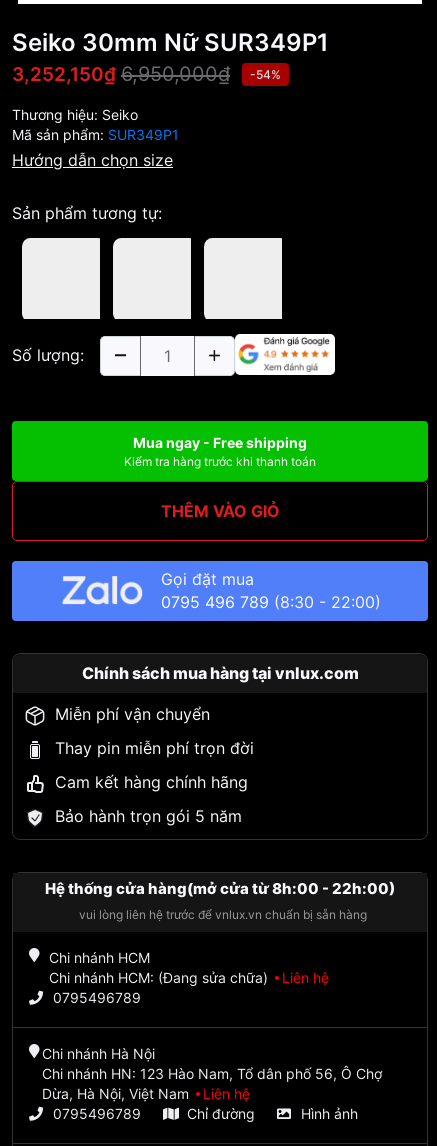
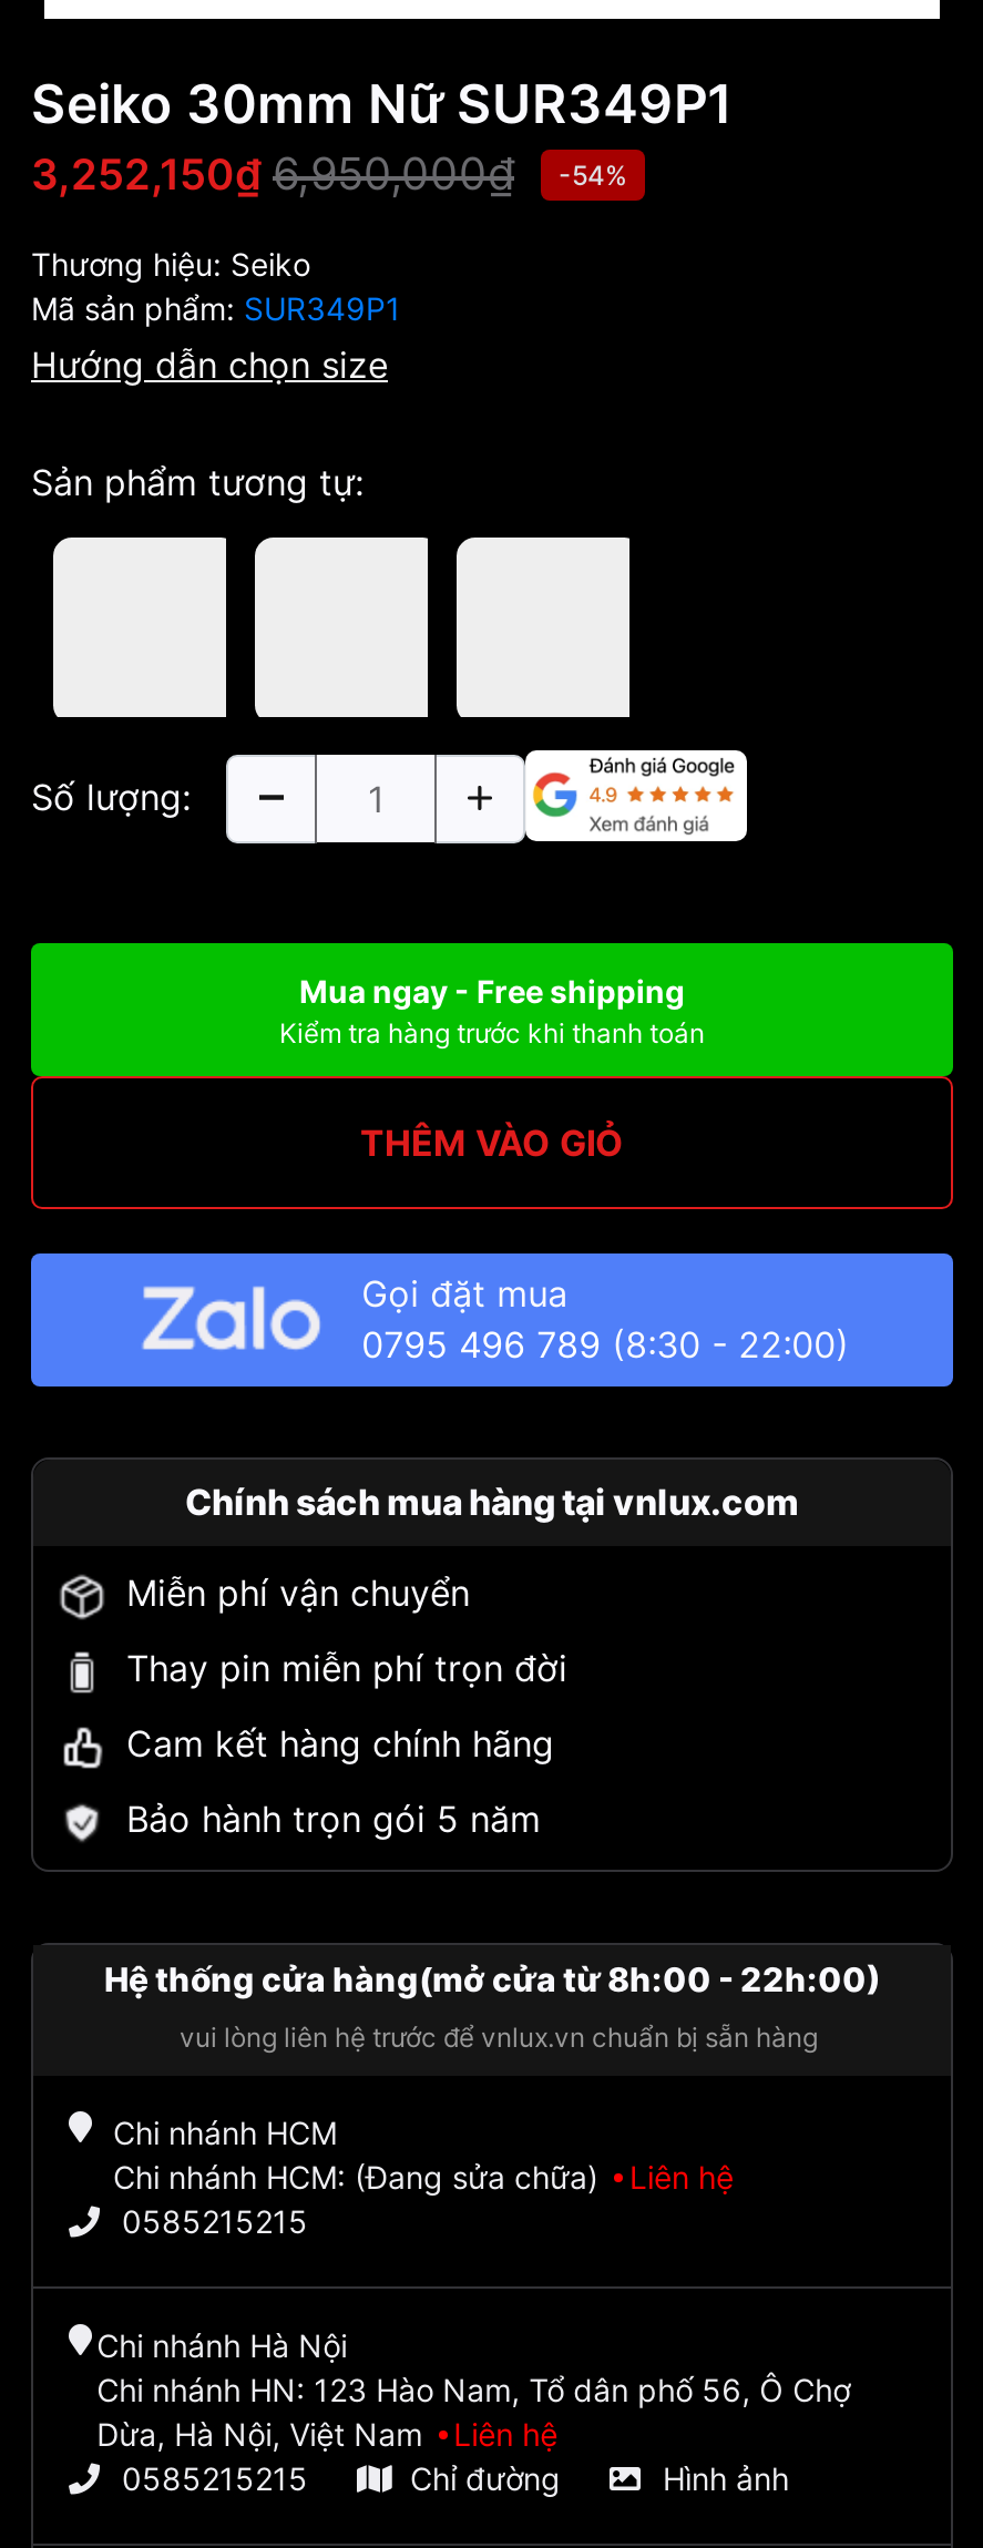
- 0795496789
+ 0585215215

- 0795496789
+ 0585215215
